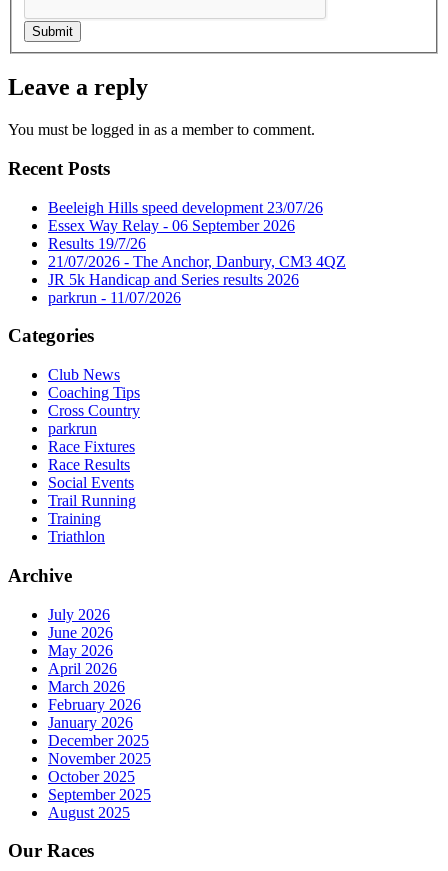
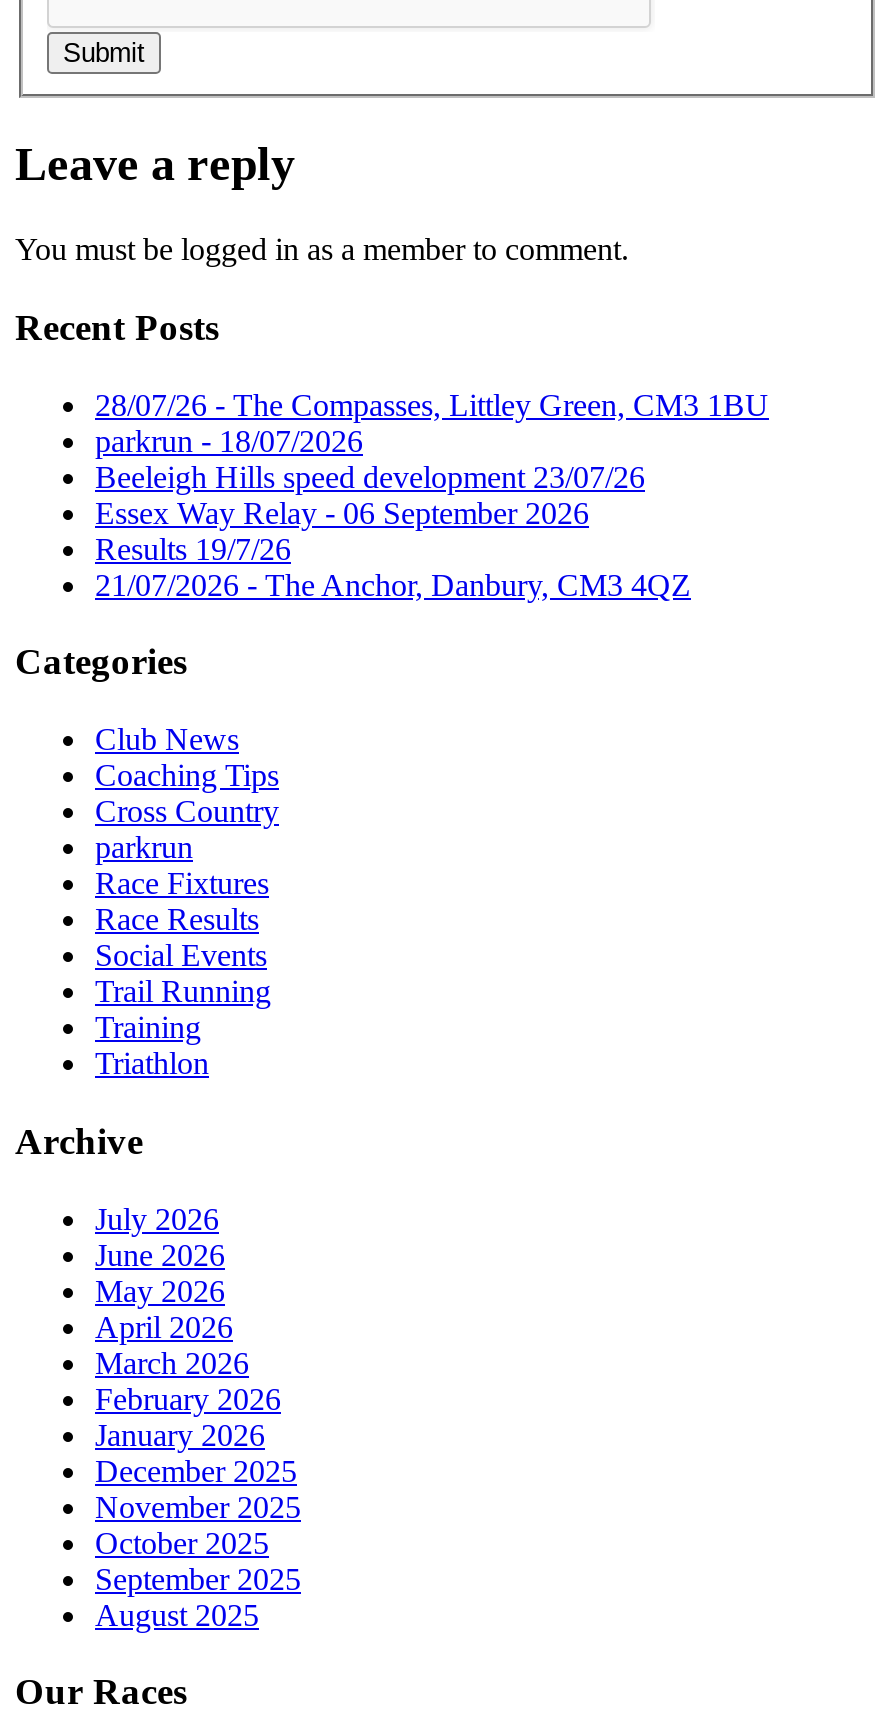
+ 28/07/26 - The Compasses, Littley Green, CM3 1BU
+ parkrun - 18/07/2026

moved down: Beeleigh Hills speed development 23/07/26 | Essex Way Relay - 06 September 2026 | Results 19/7/26 | 21/07/2026 - The Anchor, Danbury, CM3 4QZ

- JR 5k Handicap and Series results 2026
- parkrun - 11/07/2026
